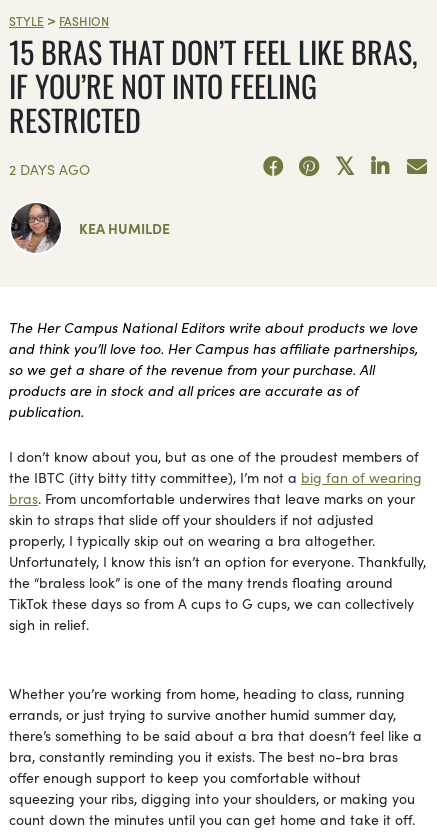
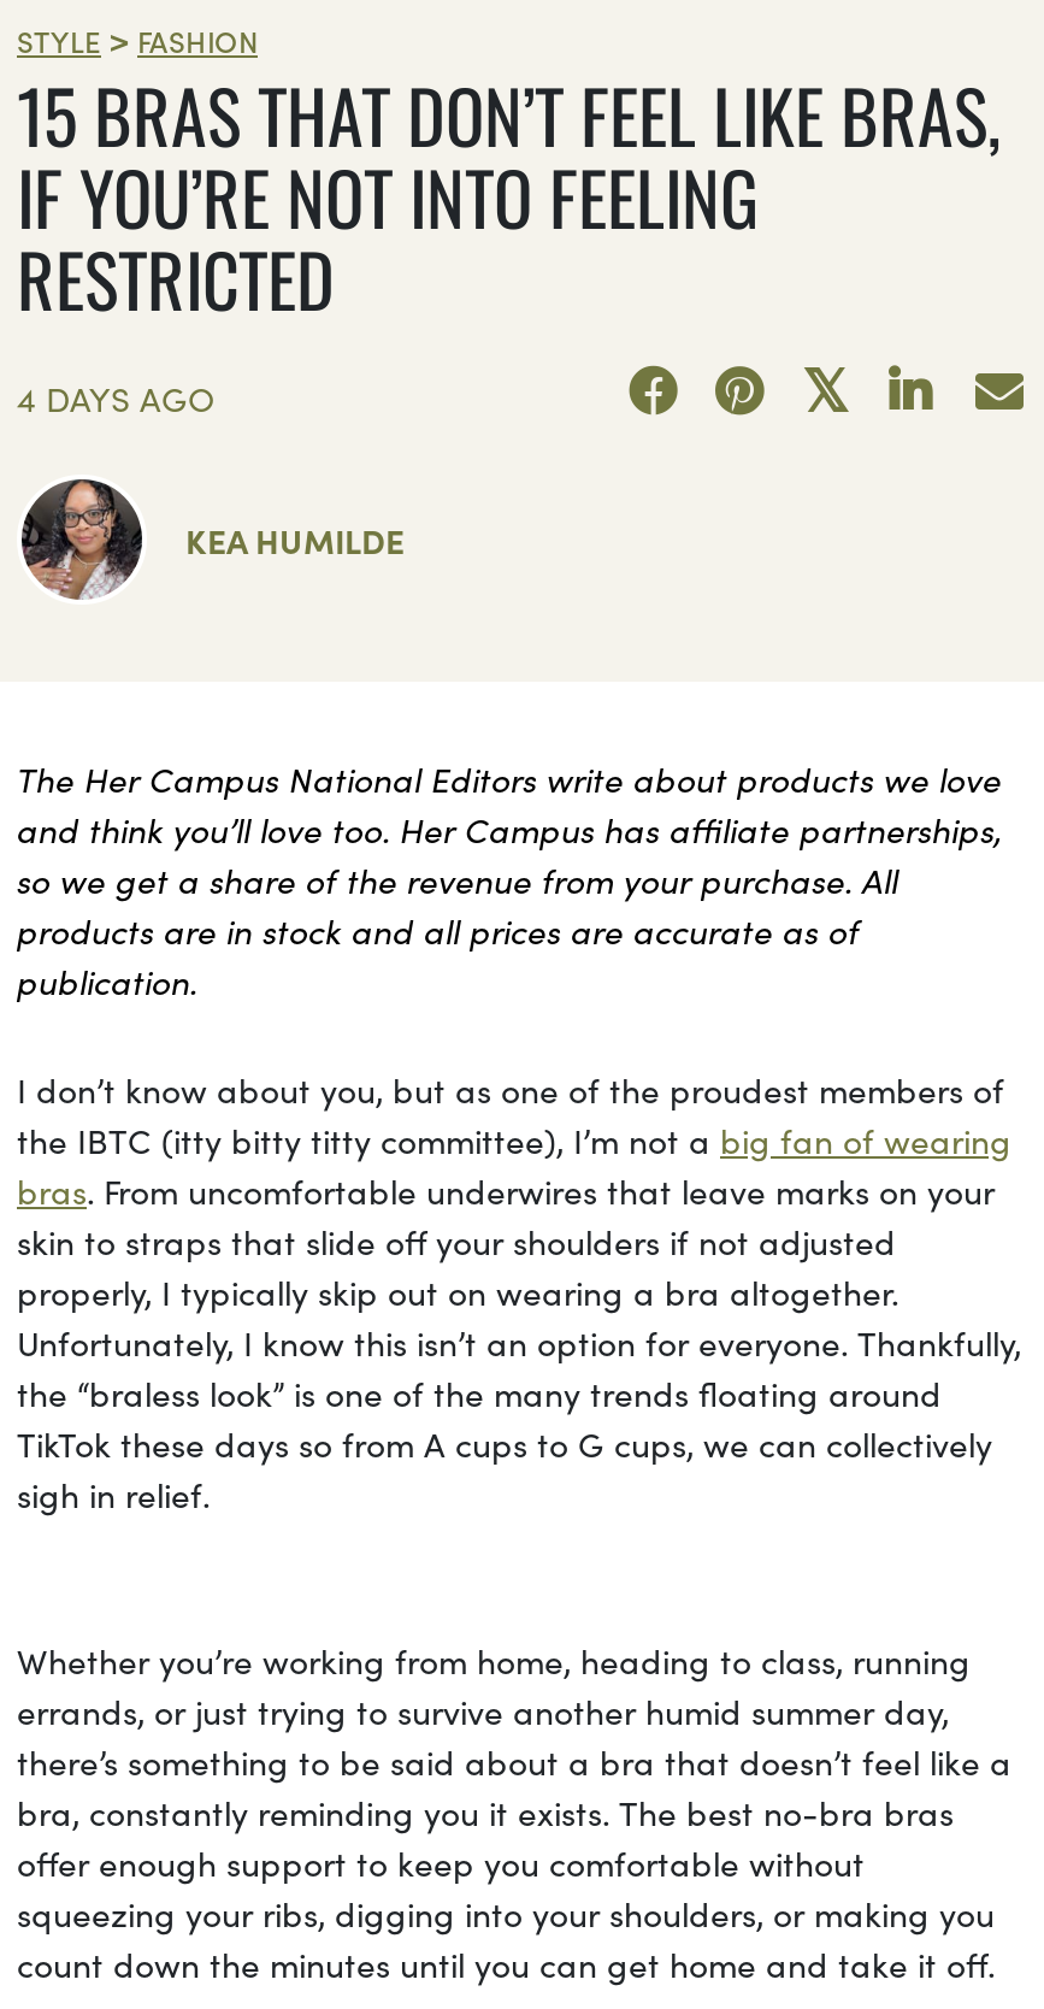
- 2 DAYS AGO
+ 4 DAYS AGO
